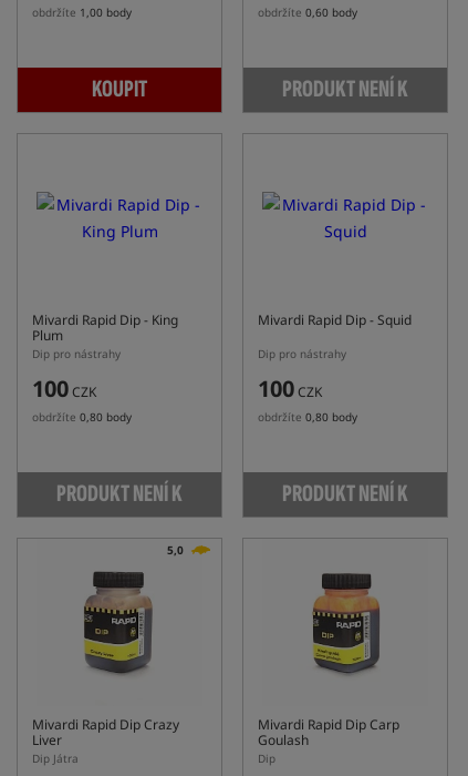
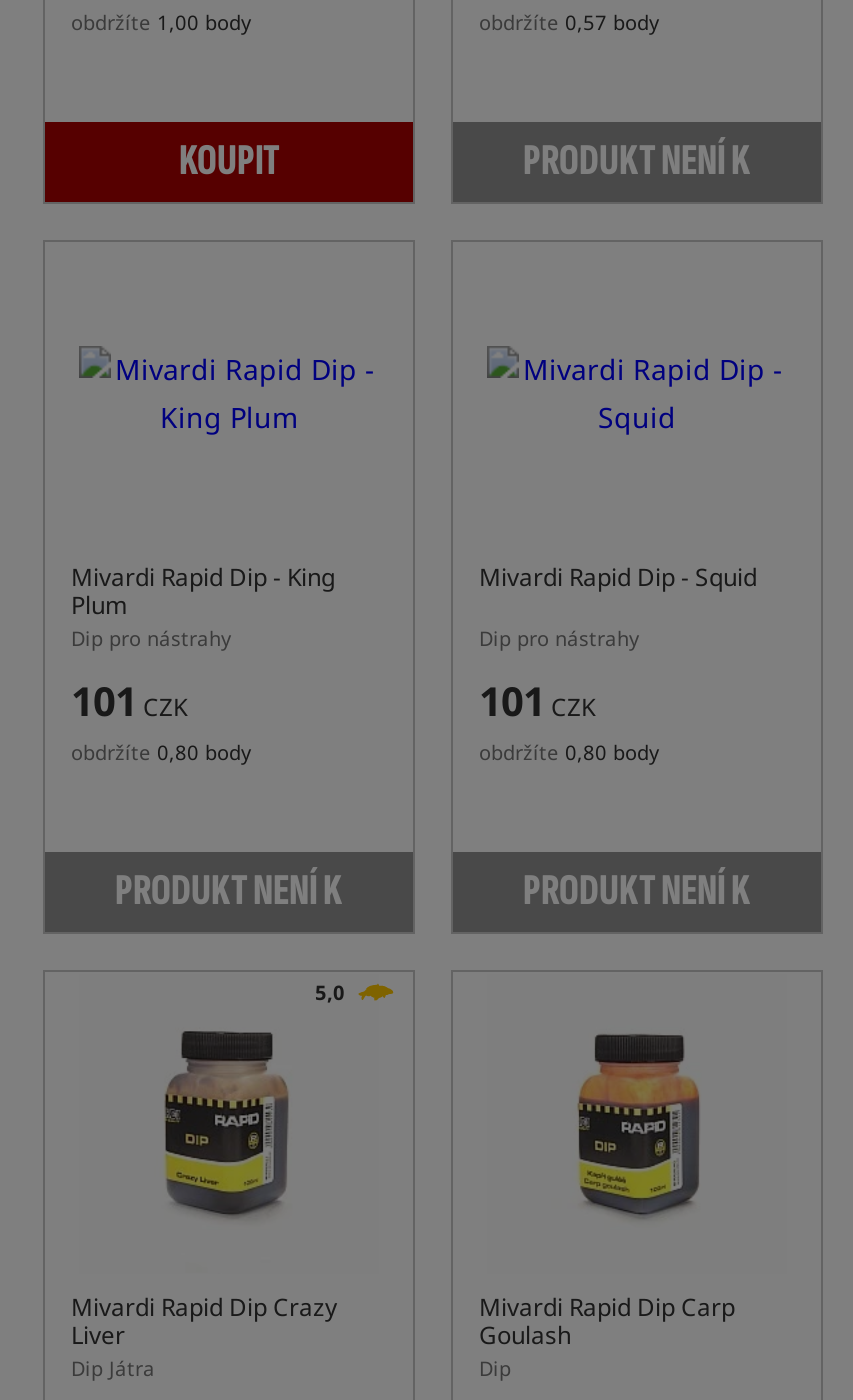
- obdržíte 0,60 body
+ obdržíte 0,57 body

- 100 CZK
+ 101 CZK

- 100 CZK
+ 101 CZK
